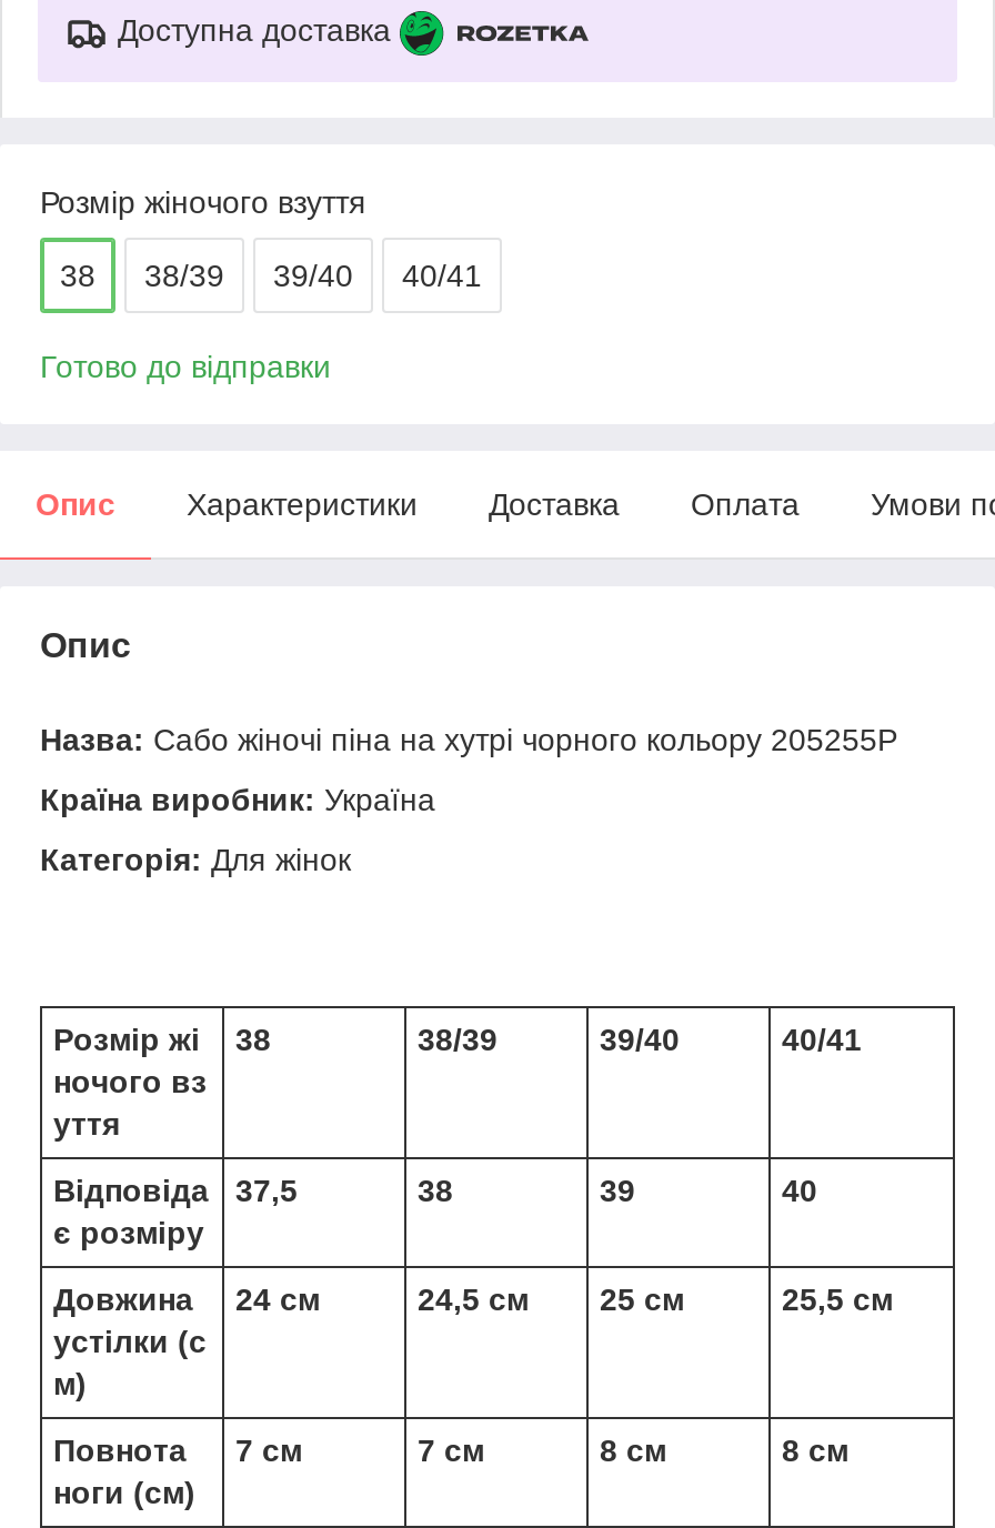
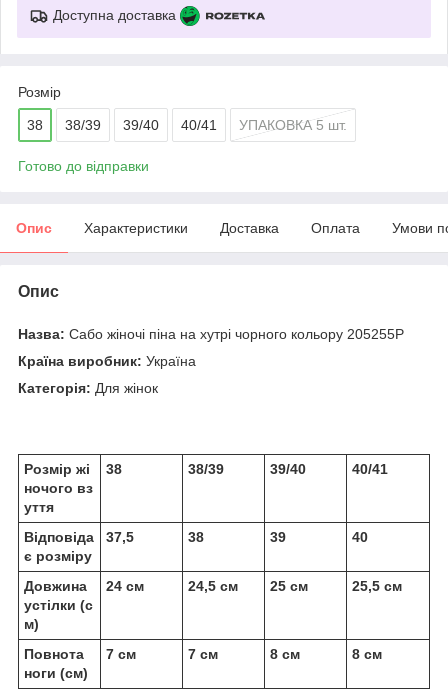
- Розмір жіночого взуття
+ Розмір

+ УПАКОВКА 5 шт.
